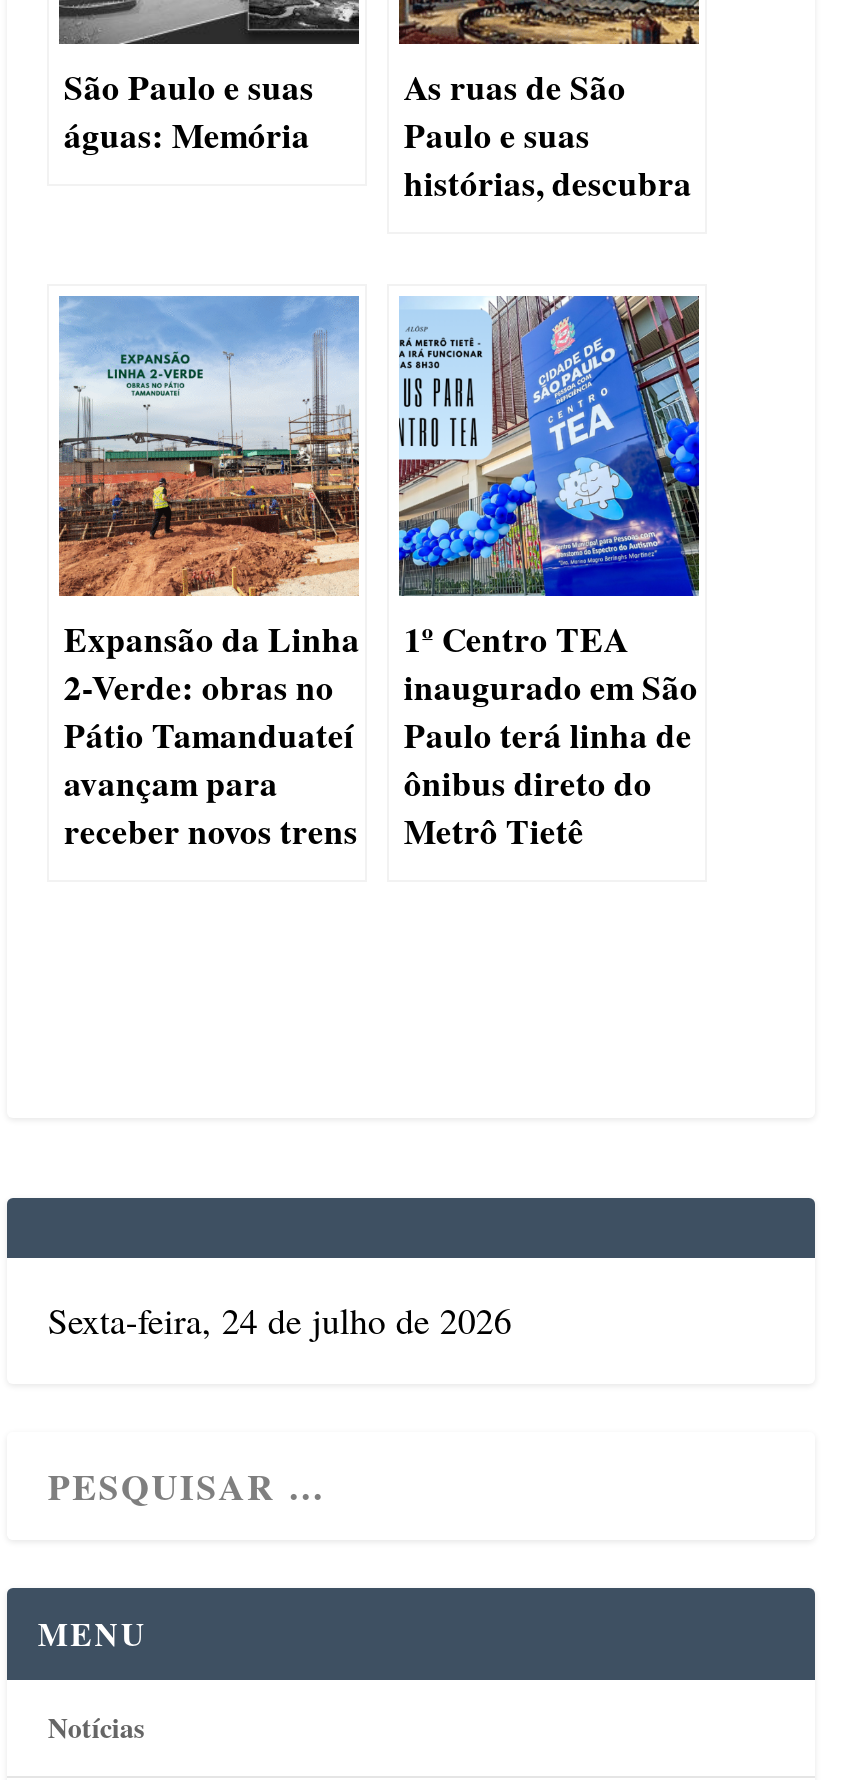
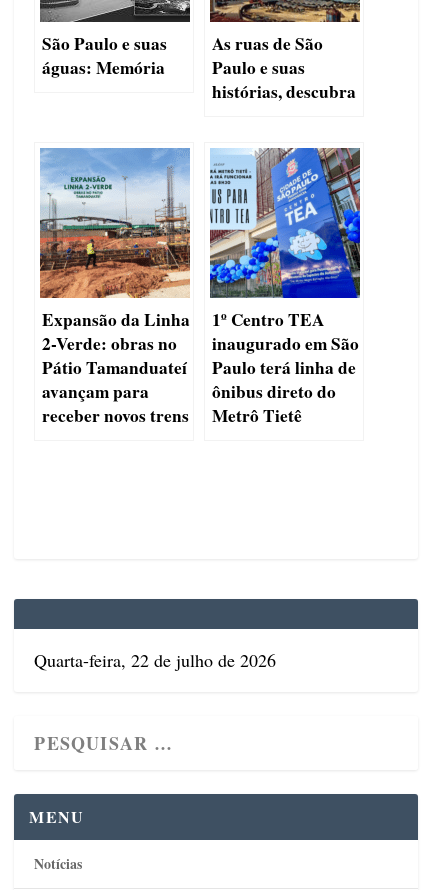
- Sexta-feira, 24 de julho de 2026
+ Quarta-feira, 22 de julho de 2026
